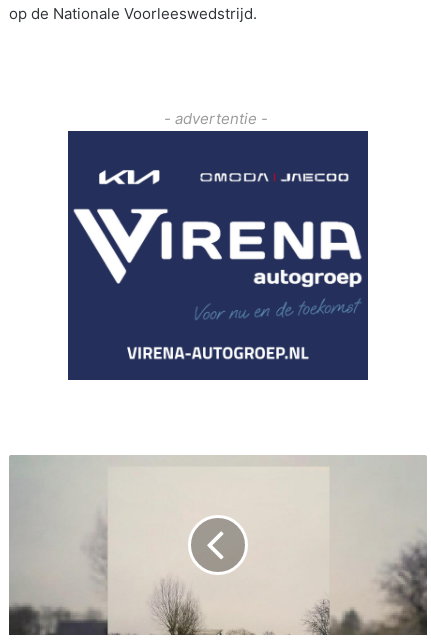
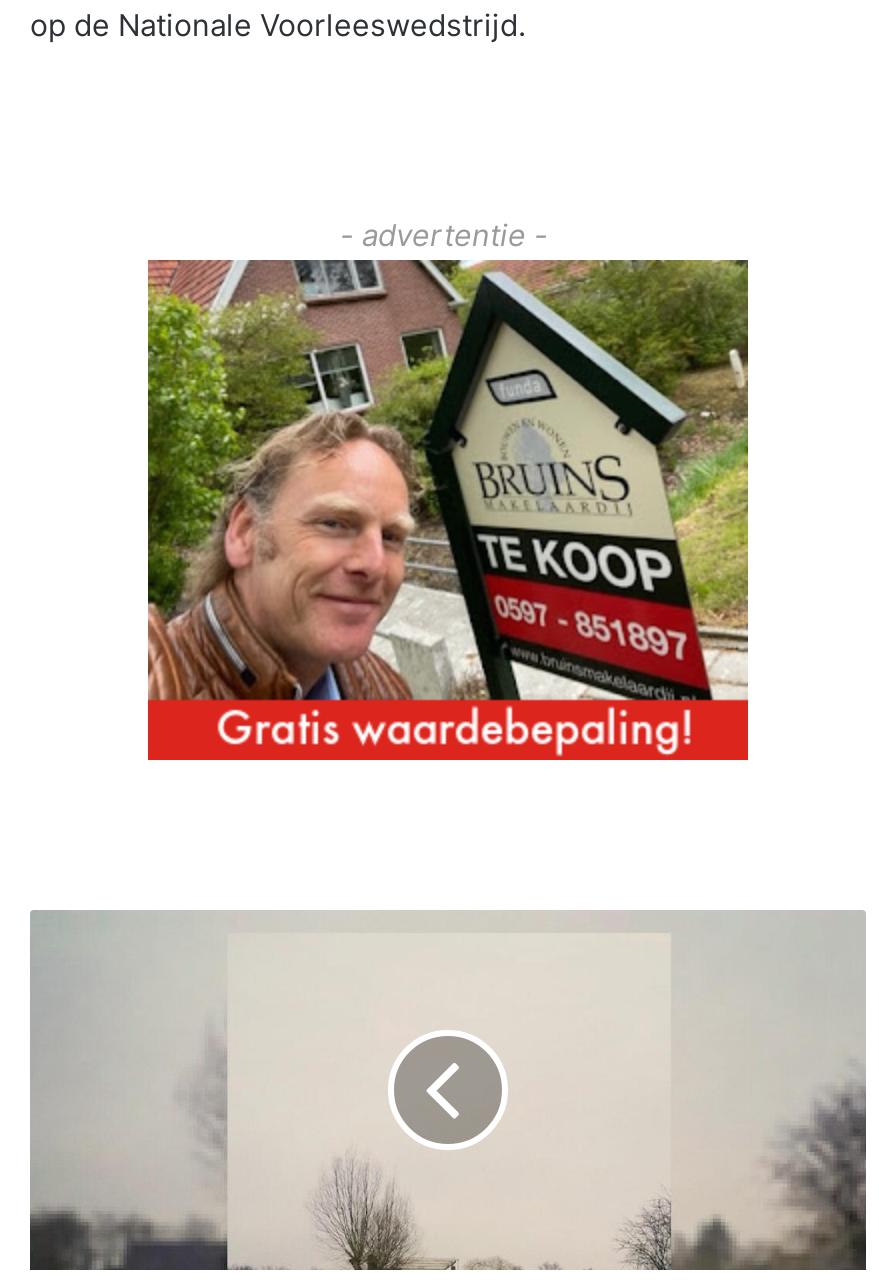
- [image]
+ [image]
